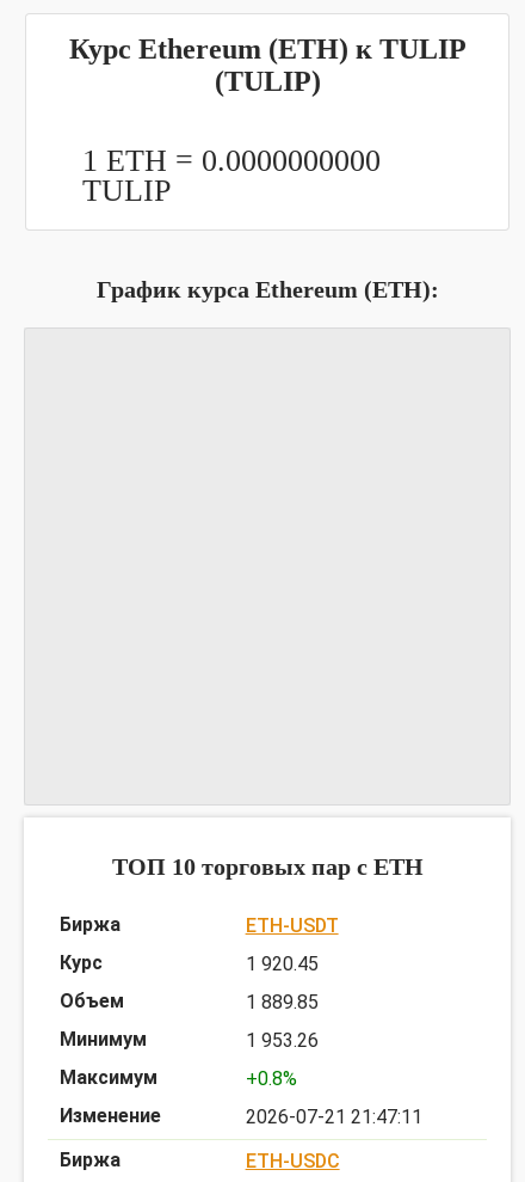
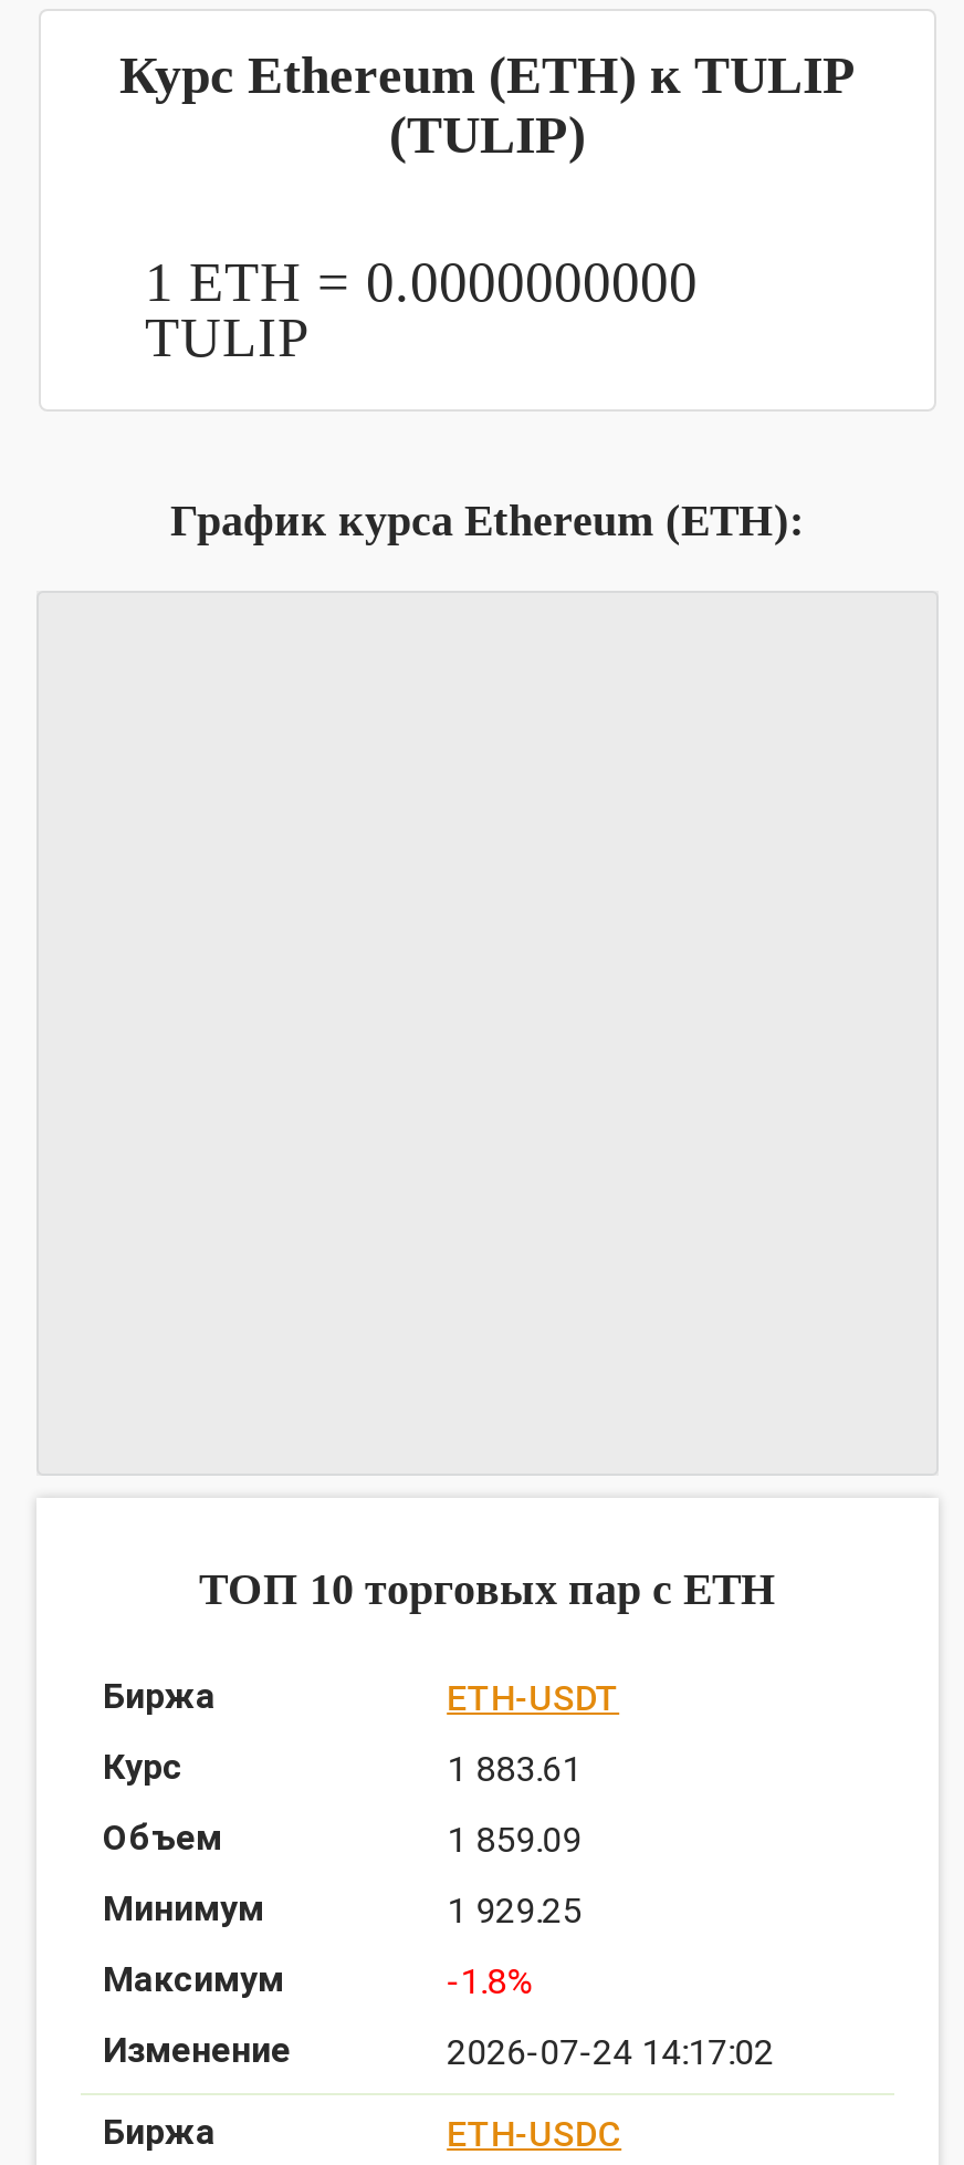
- 1 920.45
+ 1 883.61

- 1 889.85
+ 1 859.09

- 1 953.26
+ 1 929.25

- +0.8%
+ -1.8%

- 2026-07-21 21:47:11
+ 2026-07-24 14:17:02
